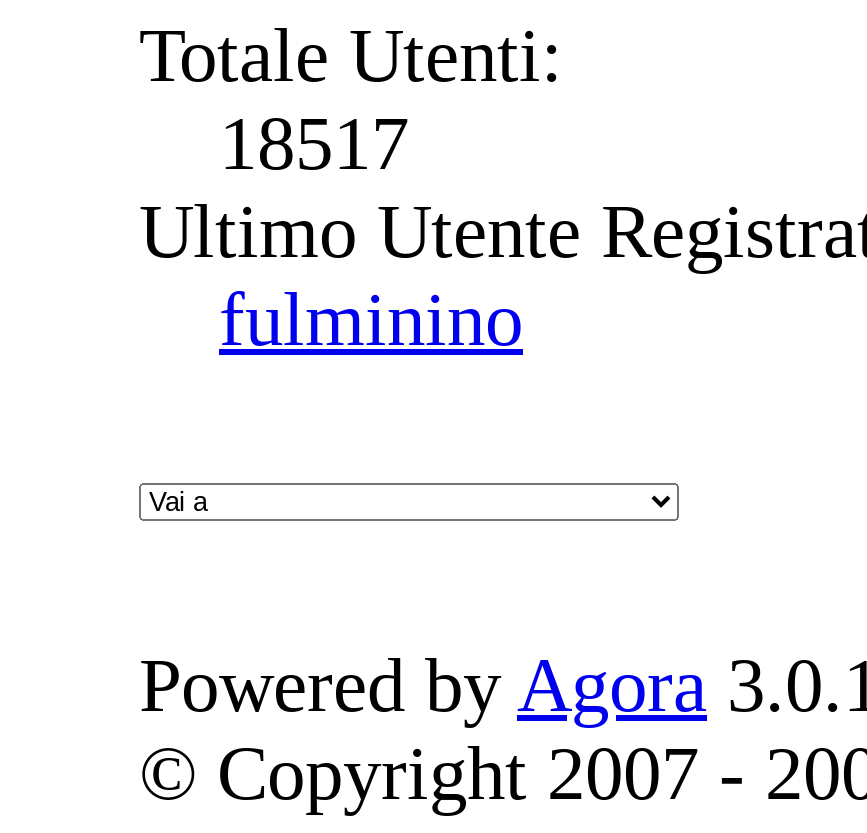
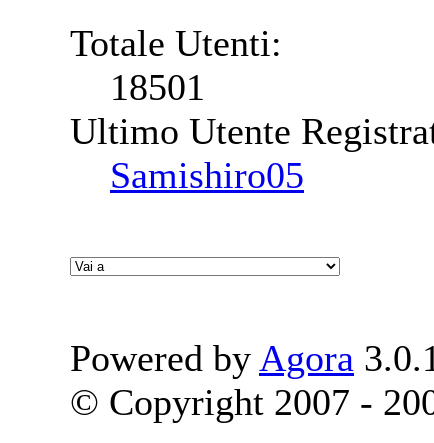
- 18517
+ 18501

- fulminino
+ Samishiro05
